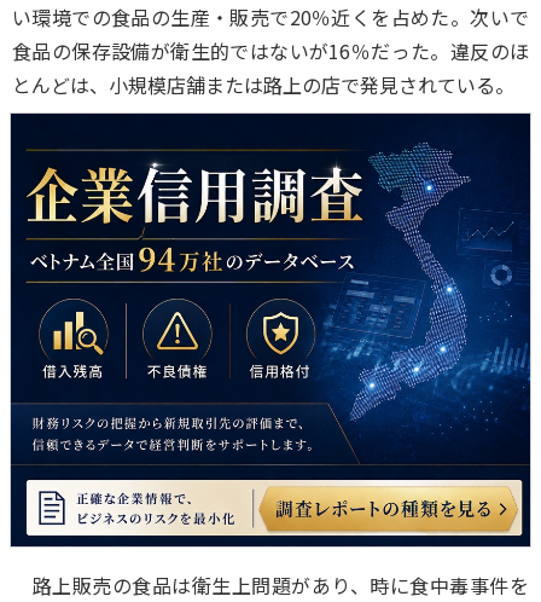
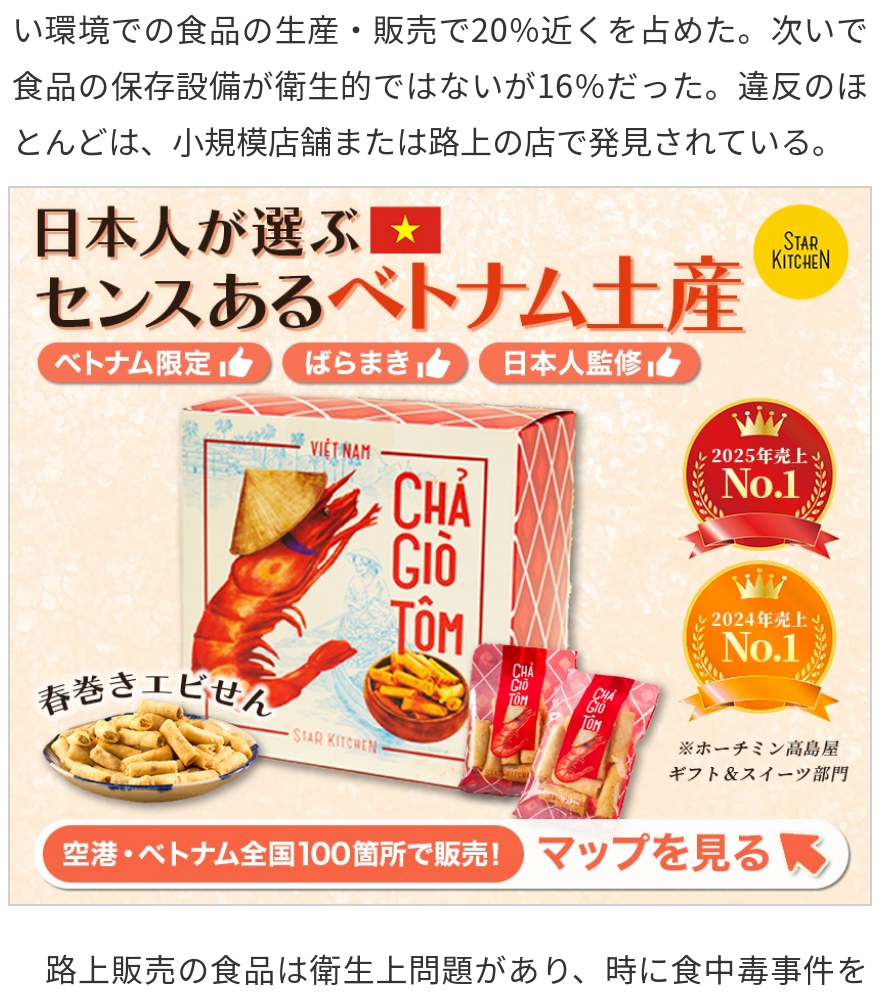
- [image]
+ [image]
